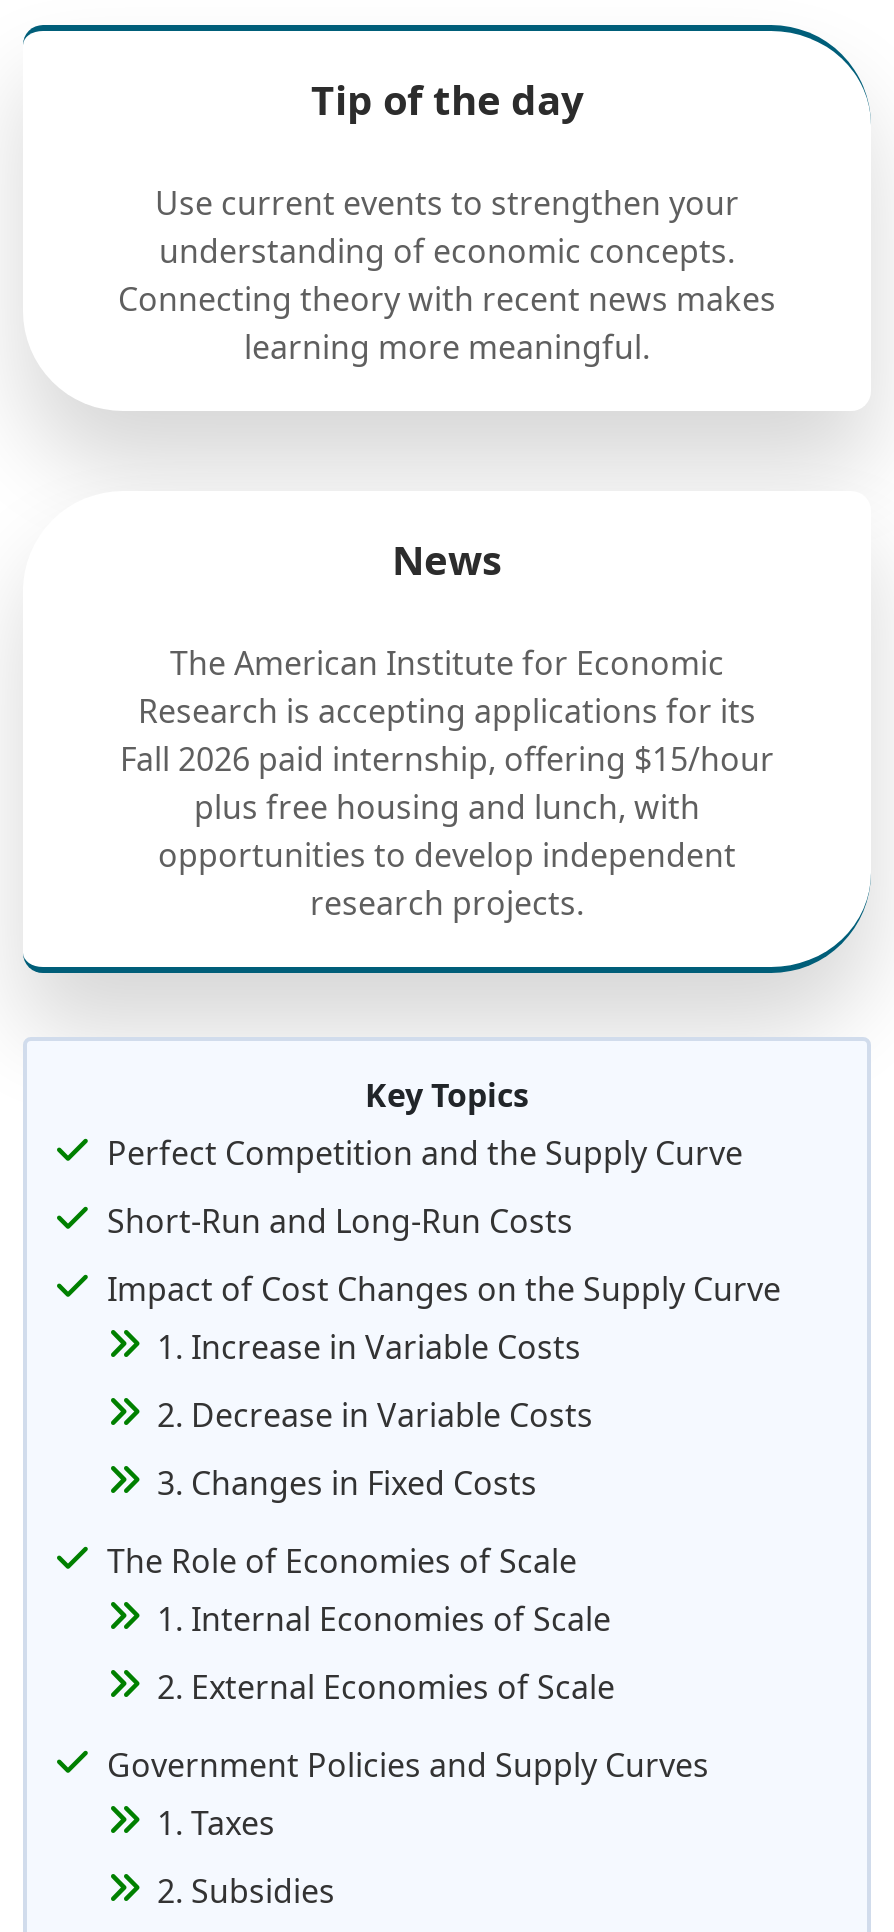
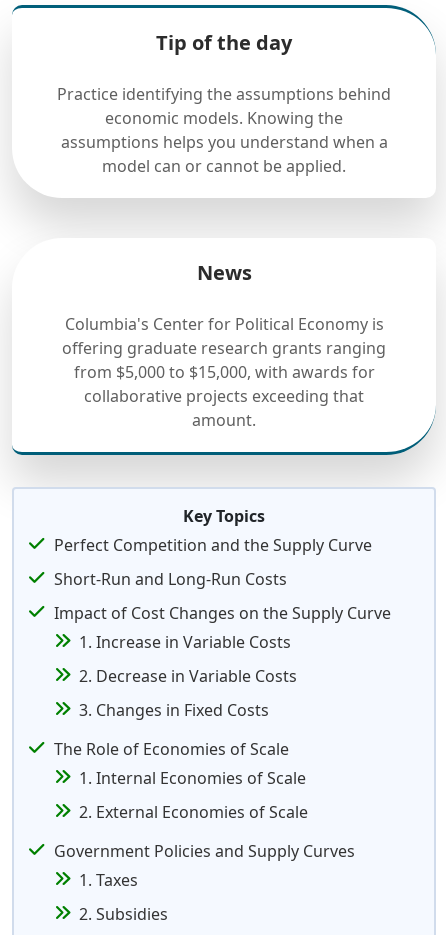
- Use current events to strengthen your
- understanding of economic concepts.
- Connecting theory with recent news makes
- learning more meaningful.
+ Practice identifying the assumptions behind
+ economic models. Knowing the
+ assumptions helps you understand when a
+ model can or cannot be applied.

- The American Institute for Economic
- Research is accepting applications for its
- Fall 2026 paid internship, offering $15/hour
- plus free housing and lunch, with
- opportunities to develop independent
- research projects.
+ Columbia's Center for Political Economy is
+ offering graduate research grants ranging
+ from $5,000 to $15,000, with awards for
+ collaborative projects exceeding that
+ amount.
